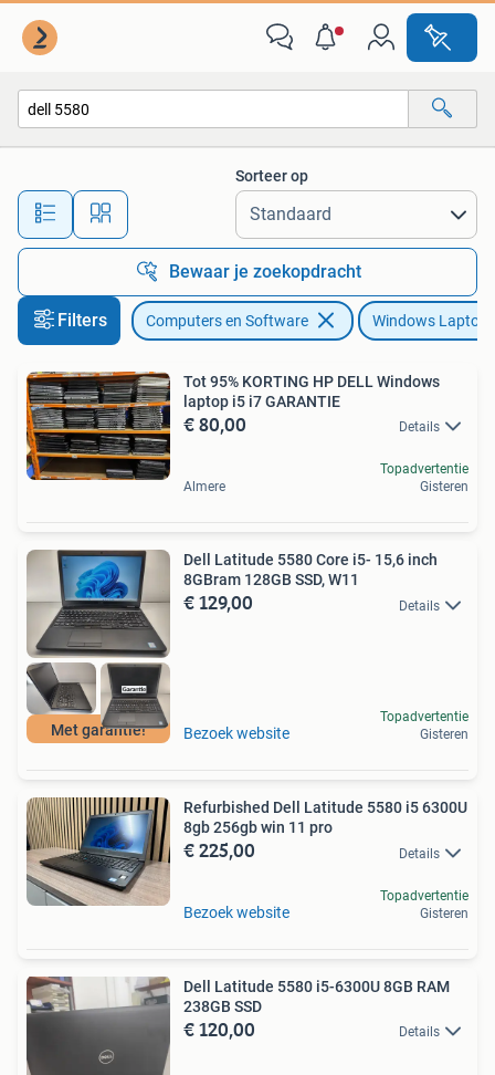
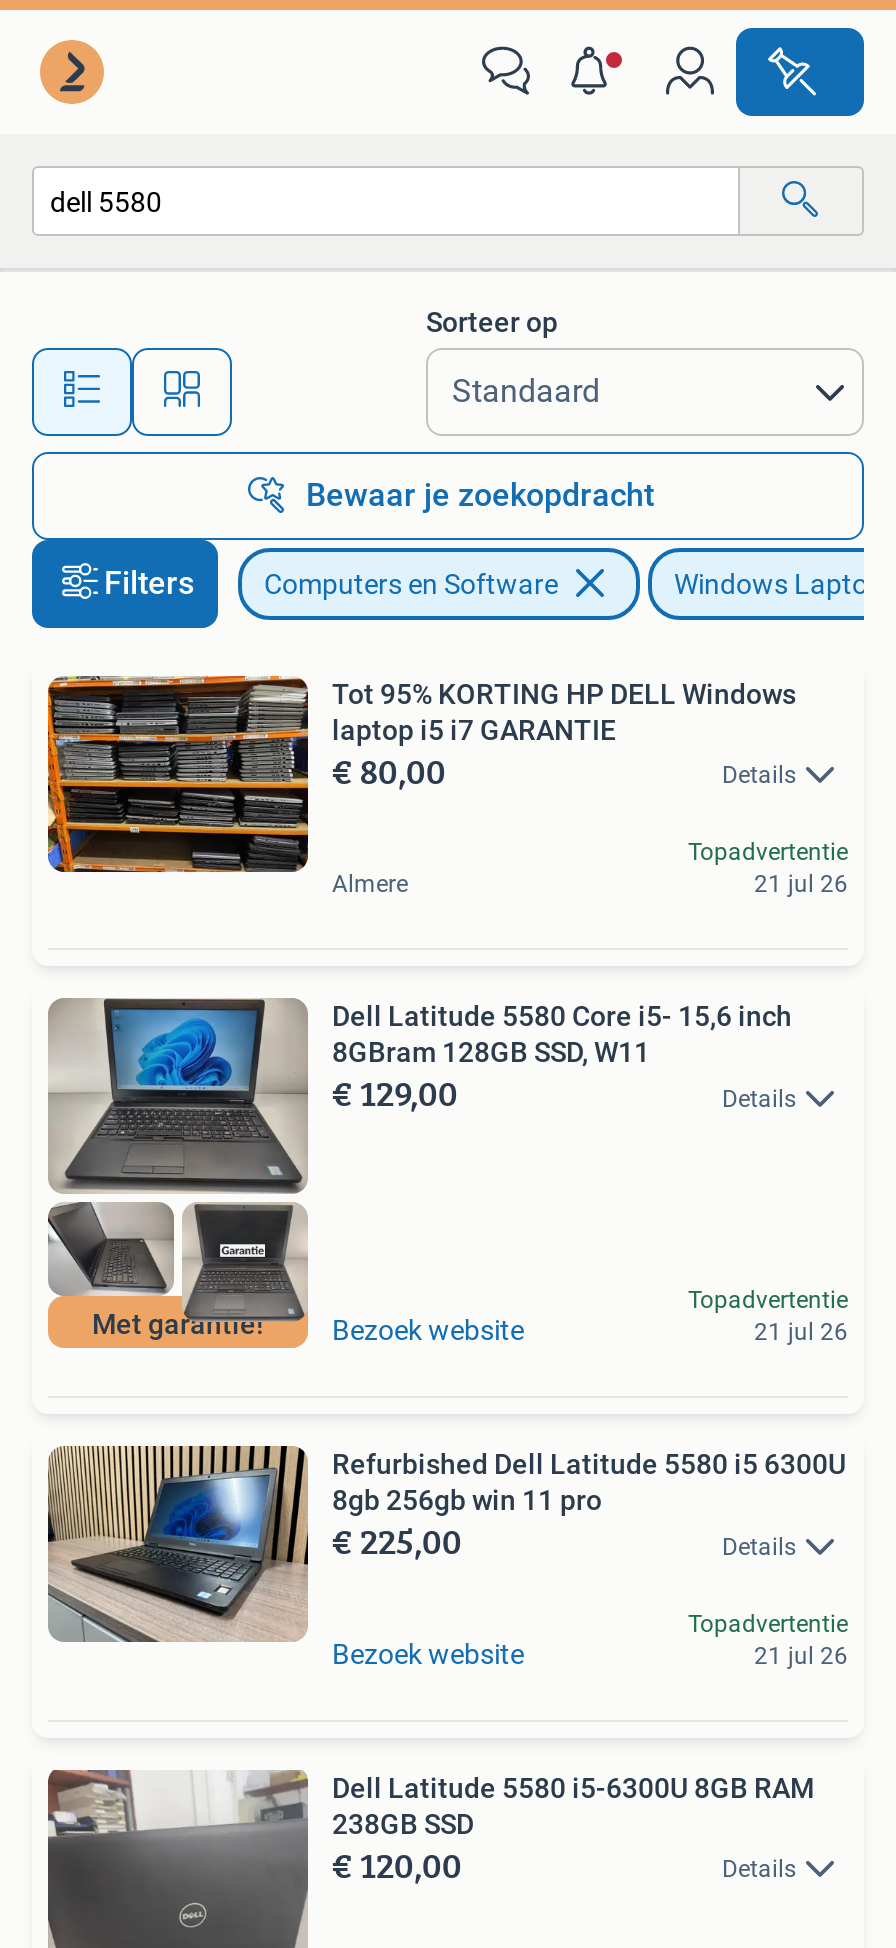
- Gisteren
+ 21 jul 26

- Gisteren
+ 21 jul 26

- Gisteren
+ 21 jul 26
